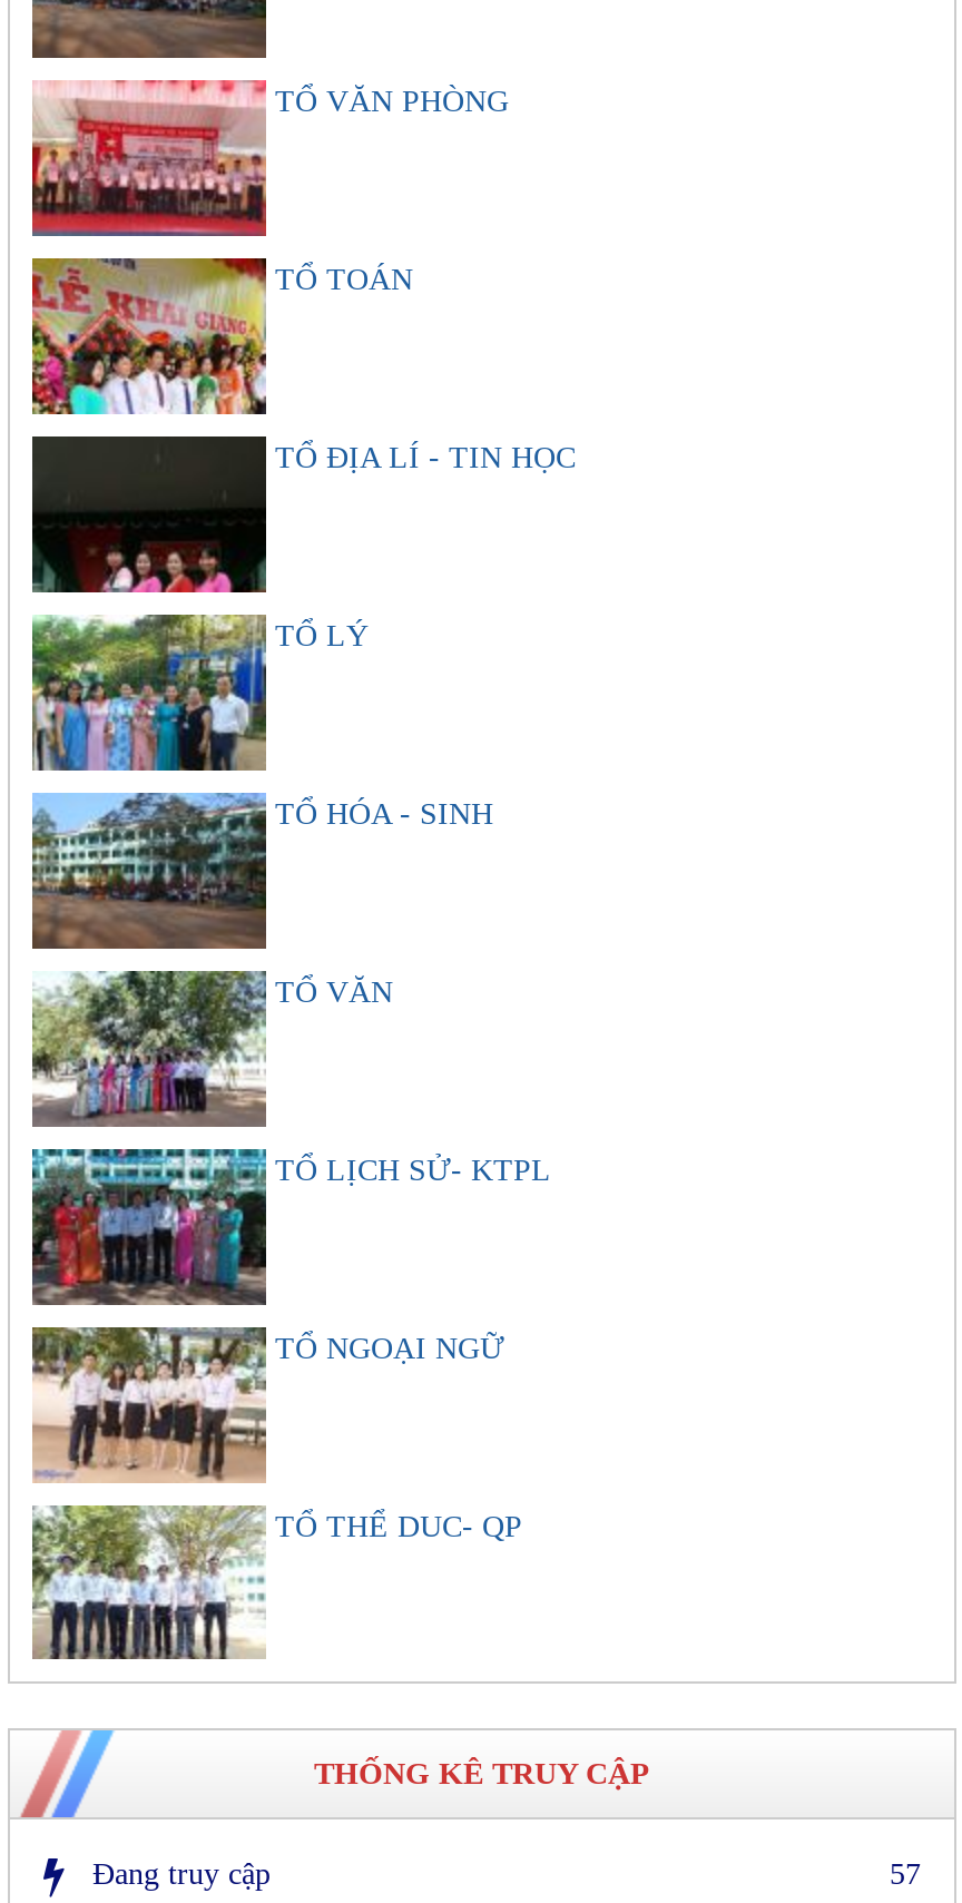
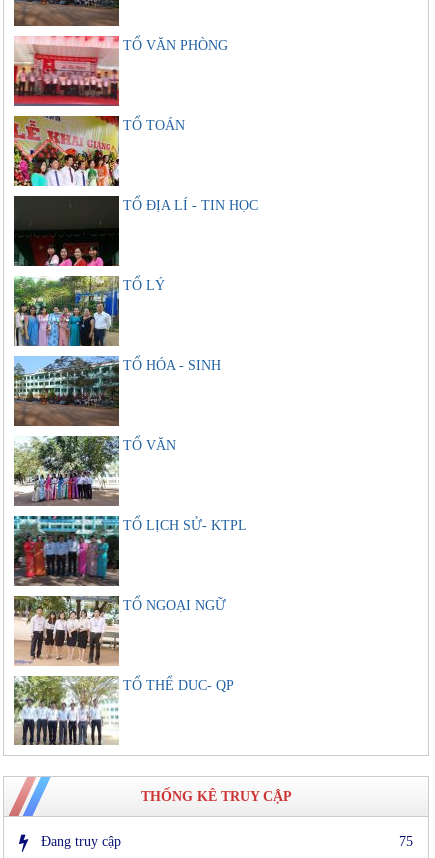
- 57
+ 75
